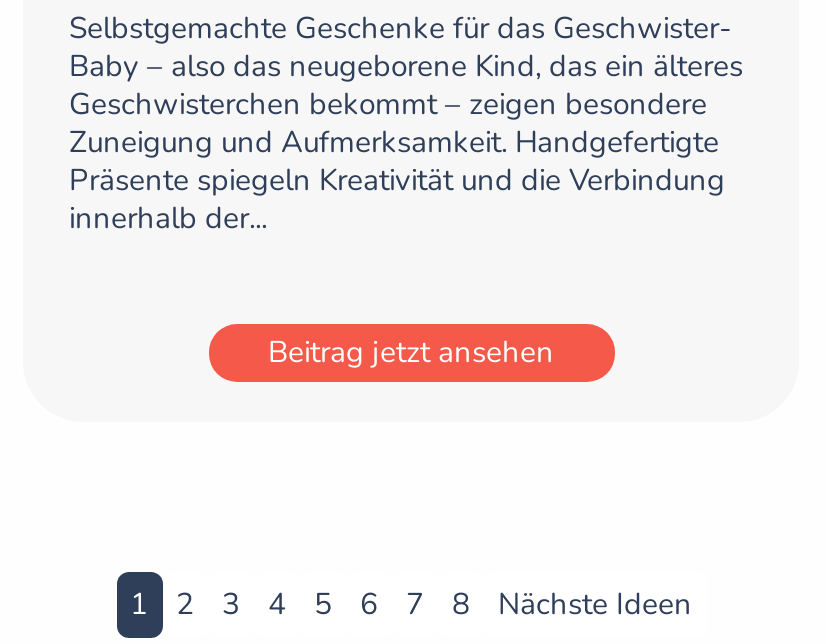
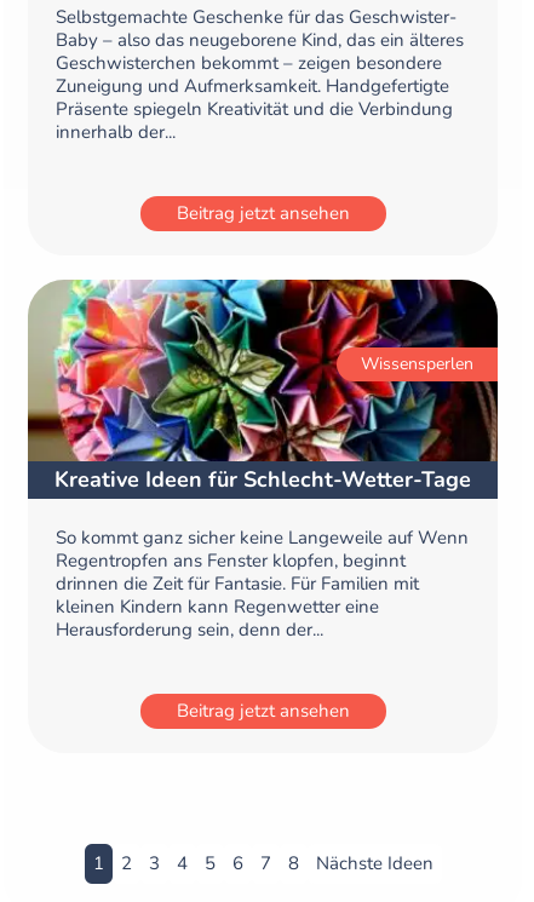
+ [image]
+ Wissensperlen

+ Kreative Ideen für Schlecht-Wetter-Tage
+ So kommt ganz sicher keine Langeweile auf Wenn
+ Regentropfen ans Fenster klopfen, beginnt
+ drinnen die Zeit für Fantasie. Für Familien mit
+ kleinen Kindern kann Regenwetter eine
+ Herausforderung sein, denn der...
+ Beitrag jetzt ansehen
